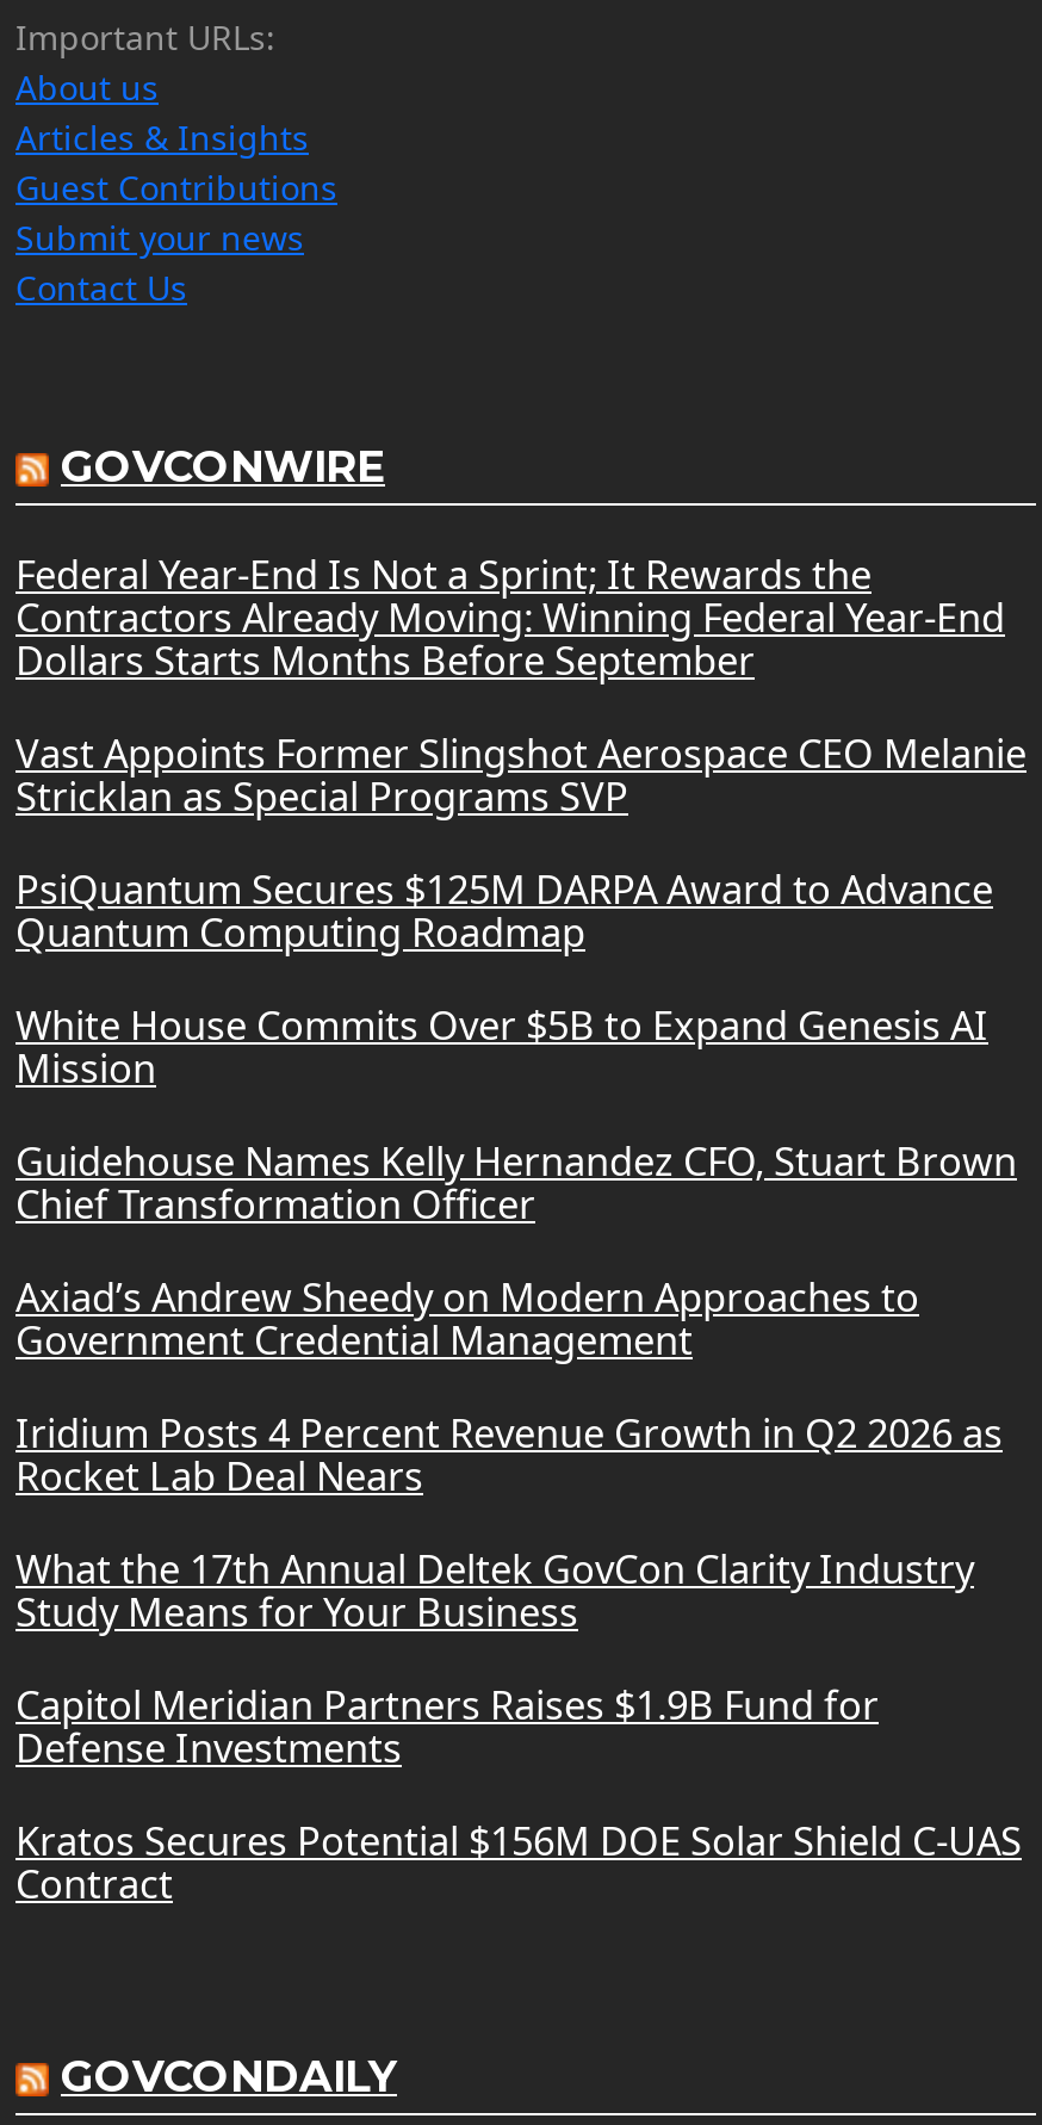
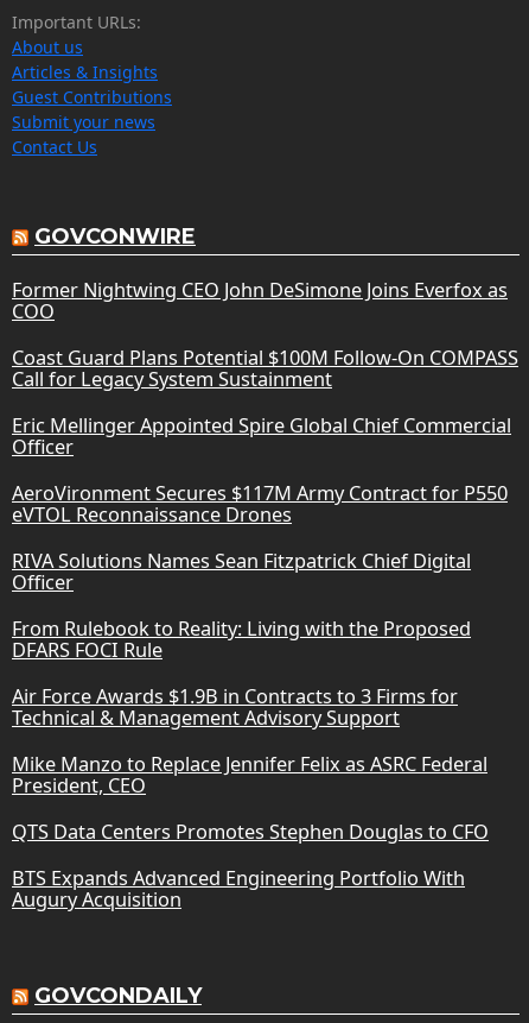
- Federal Year-End Is Not a Sprint; It Rewards the
- Contractors Already Moving: Winning Federal Year-End
- Dollars Starts Months Before September
+ Former Nightwing CEO John DeSimone Joins Everfox as
+ COO

- Vast Appoints Former Slingshot Aerospace CEO Melanie
- Stricklan as Special Programs SVP
+ Coast Guard Plans Potential $100M Follow-On COMPASS
+ Call for Legacy System Sustainment

- PsiQuantum Secures $125M DARPA Award to Advance
- Quantum Computing Roadmap
+ Eric Mellinger Appointed Spire Global Chief Commercial
+ Officer

- White House Commits Over $5B to Expand Genesis AI
- Mission
+ AeroVironment Secures $117M Army Contract for P550
+ eVTOL Reconnaissance Drones

- Guidehouse Names Kelly Hernandez CFO, Stuart Brown
- Chief Transformation Officer
+ RIVA Solutions Names Sean Fitzpatrick Chief Digital
+ Officer

- Axiad’s Andrew Sheedy on Modern Approaches to
- Government Credential Management
+ From Rulebook to Reality: Living with the Proposed
+ DFARS FOCI Rule

- Iridium Posts 4 Percent Revenue Growth in Q2 2026 as
- Rocket Lab Deal Nears
+ Air Force Awards $1.9B in Contracts to 3 Firms for
+ Technical & Management Advisory Support

- What the 17th Annual Deltek GovCon Clarity Industry
- Study Means for Your Business
+ Mike Manzo to Replace Jennifer Felix as ASRC Federal
+ President, CEO

- Capitol Meridian Partners Raises $1.9B Fund for
- Defense Investments
+ QTS Data Centers Promotes Stephen Douglas to CFO

- Kratos Secures Potential $156M DOE Solar Shield C-UAS
- Contract
+ BTS Expands Advanced Engineering Portfolio With
+ Augury Acquisition
